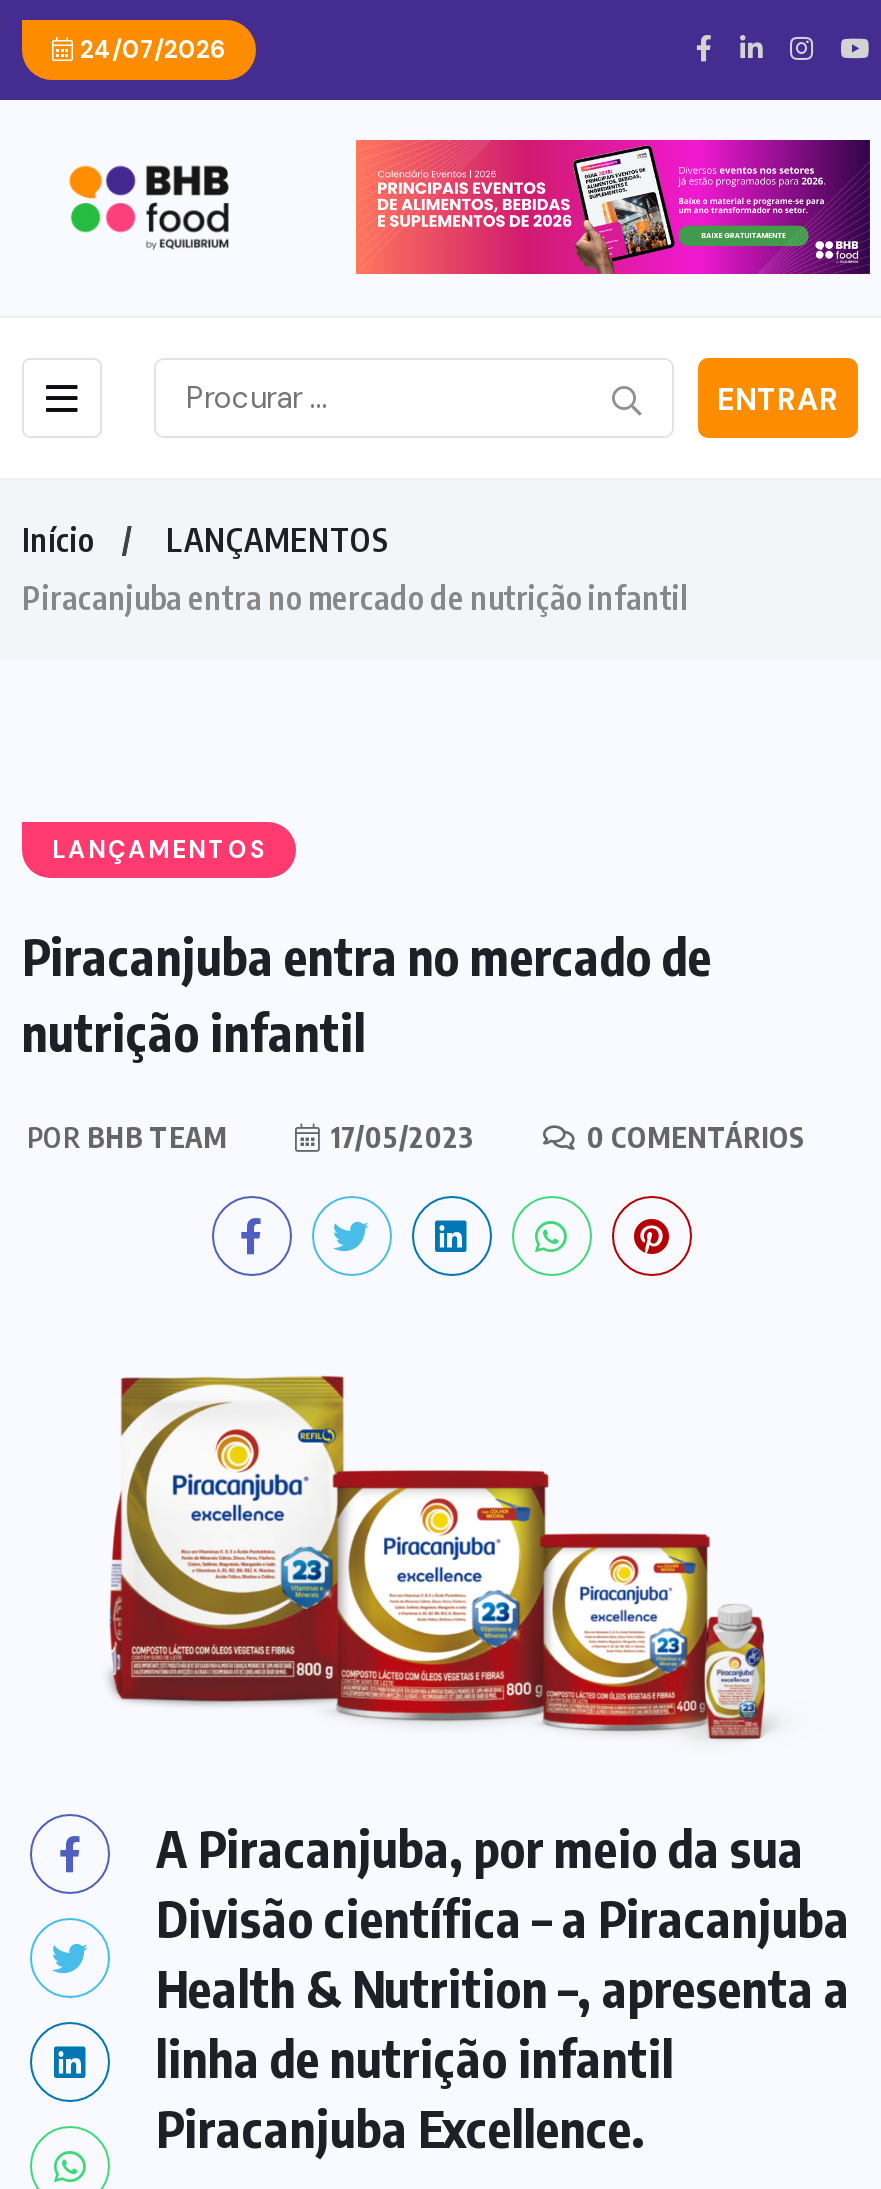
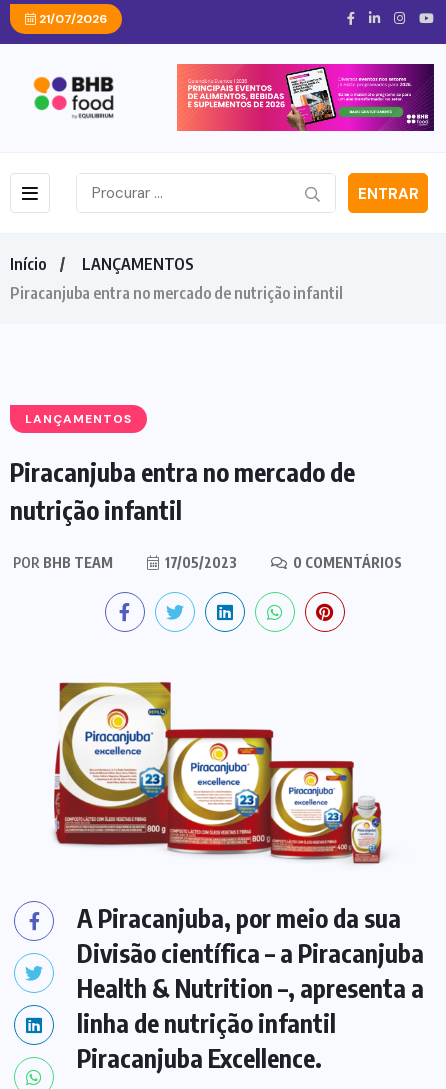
- 24/07/2026
+ 21/07/2026
